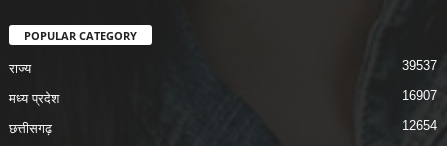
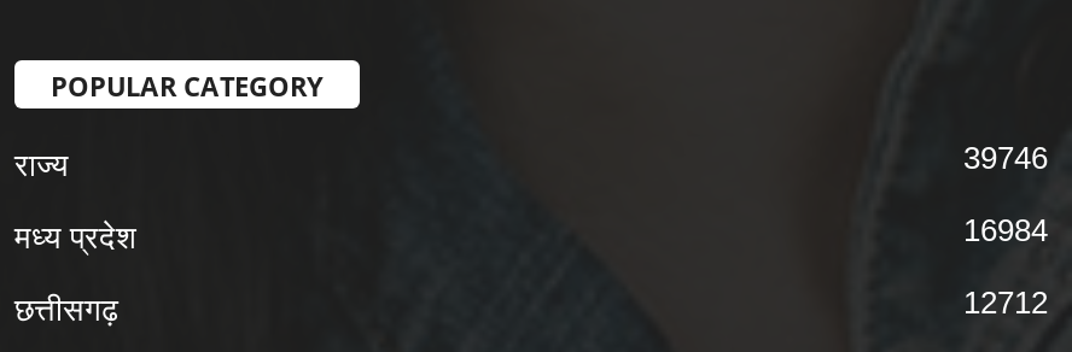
- 39537
+ 39746

- 16907
+ 16984

- 12654
+ 12712
